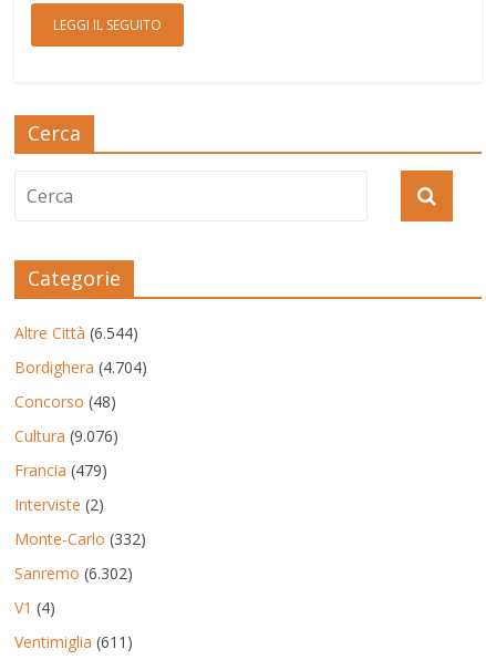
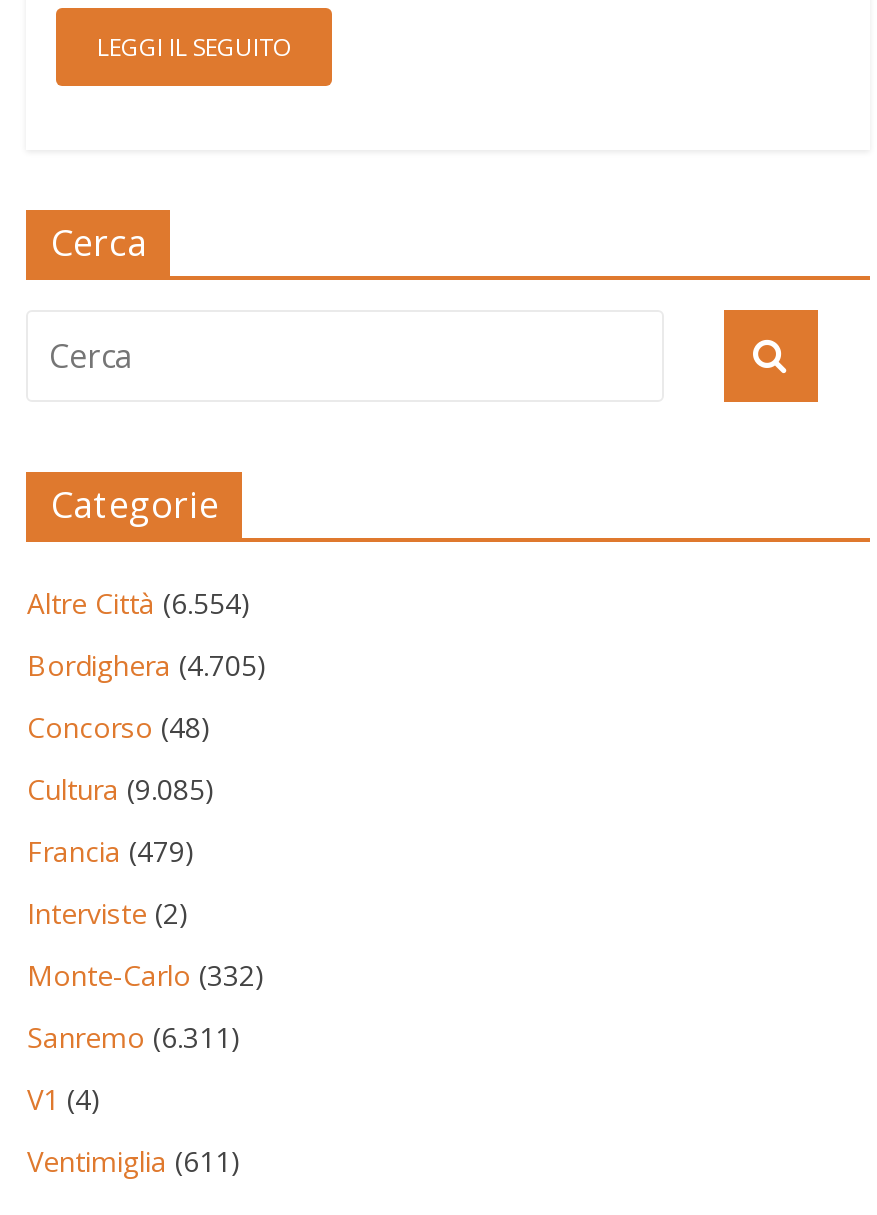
- Altre Città (6.544)
+ Altre Città (6.554)

- Bordighera (4.704)
+ Bordighera (4.705)

- Cultura (9.076)
+ Cultura (9.085)

- Sanremo (6.302)
+ Sanremo (6.311)
